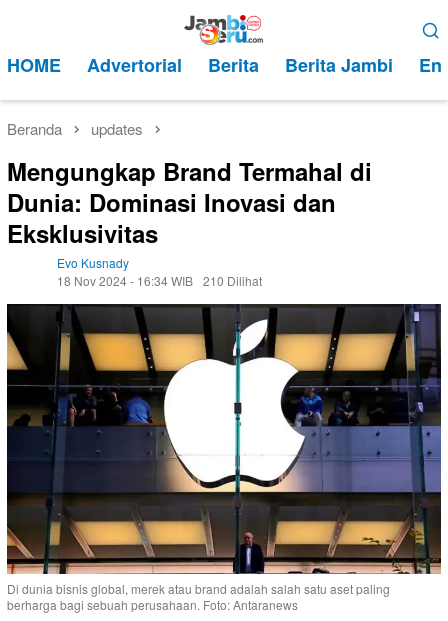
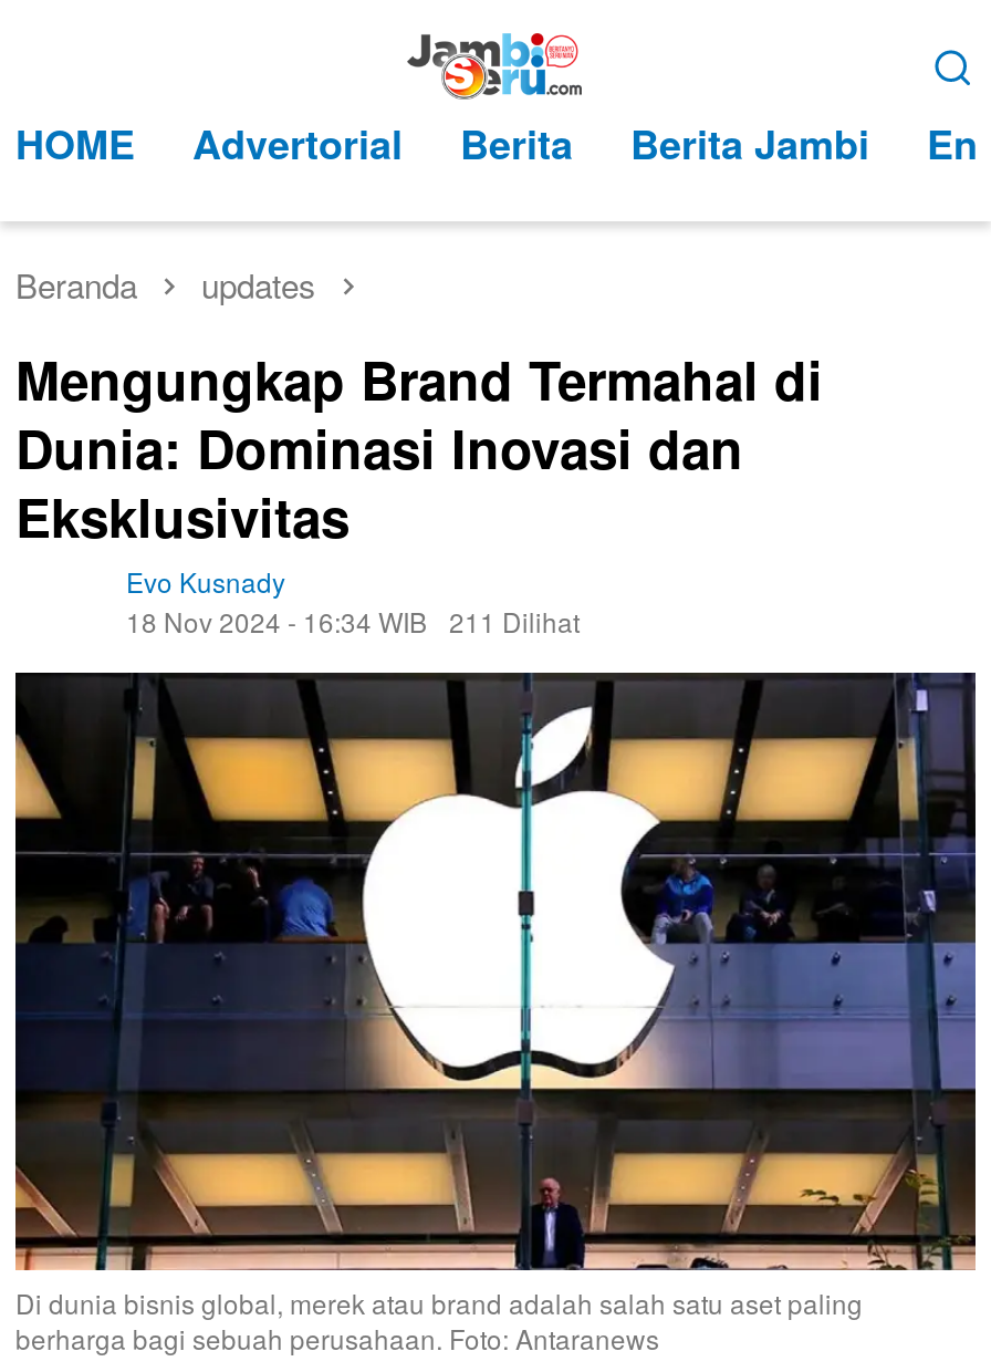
- 18 Nov 2024 - 16:34 WIB 210 Dilihat
+ 18 Nov 2024 - 16:34 WIB 211 Dilihat
